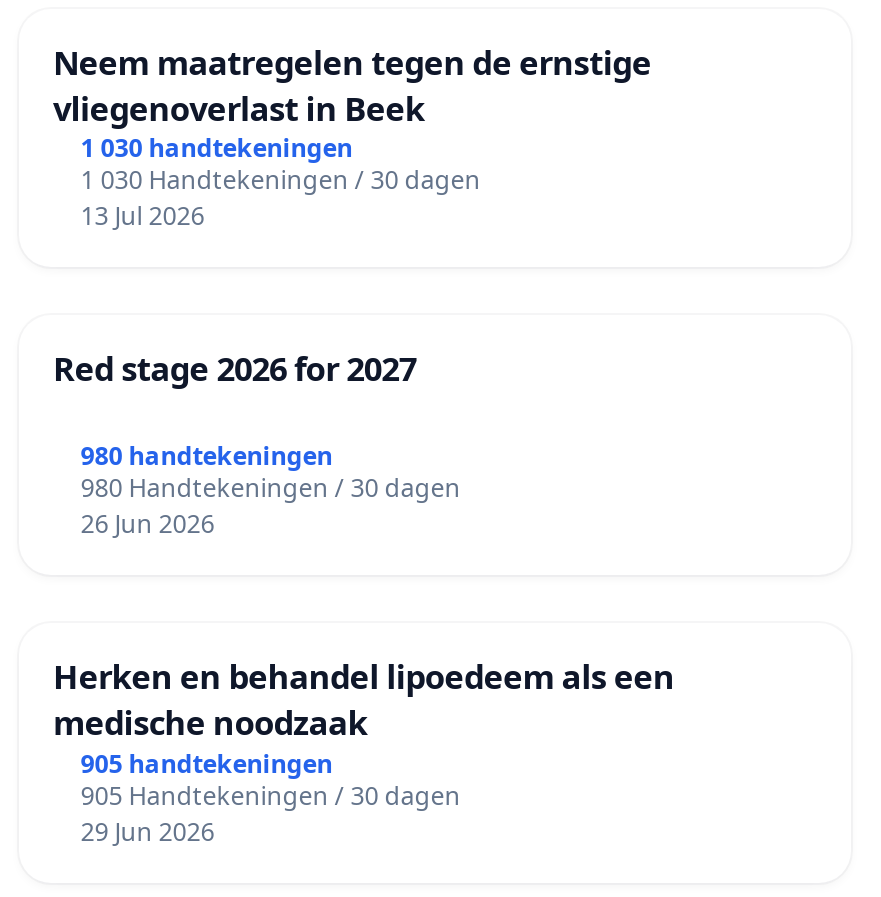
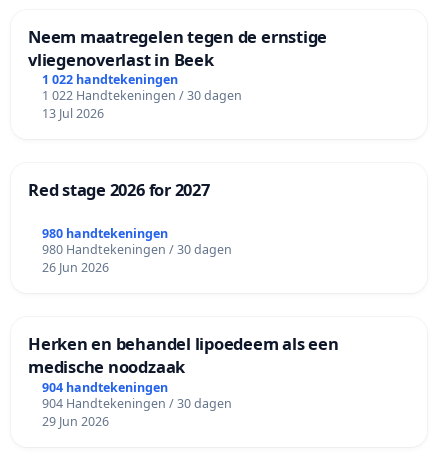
- 1 030 handtekeningen
+ 1 022 handtekeningen

- 1 030 Handtekeningen / 30 dagen
+ 1 022 Handtekeningen / 30 dagen

- 905 handtekeningen
+ 904 handtekeningen

- 905 Handtekeningen / 30 dagen
+ 904 Handtekeningen / 30 dagen
